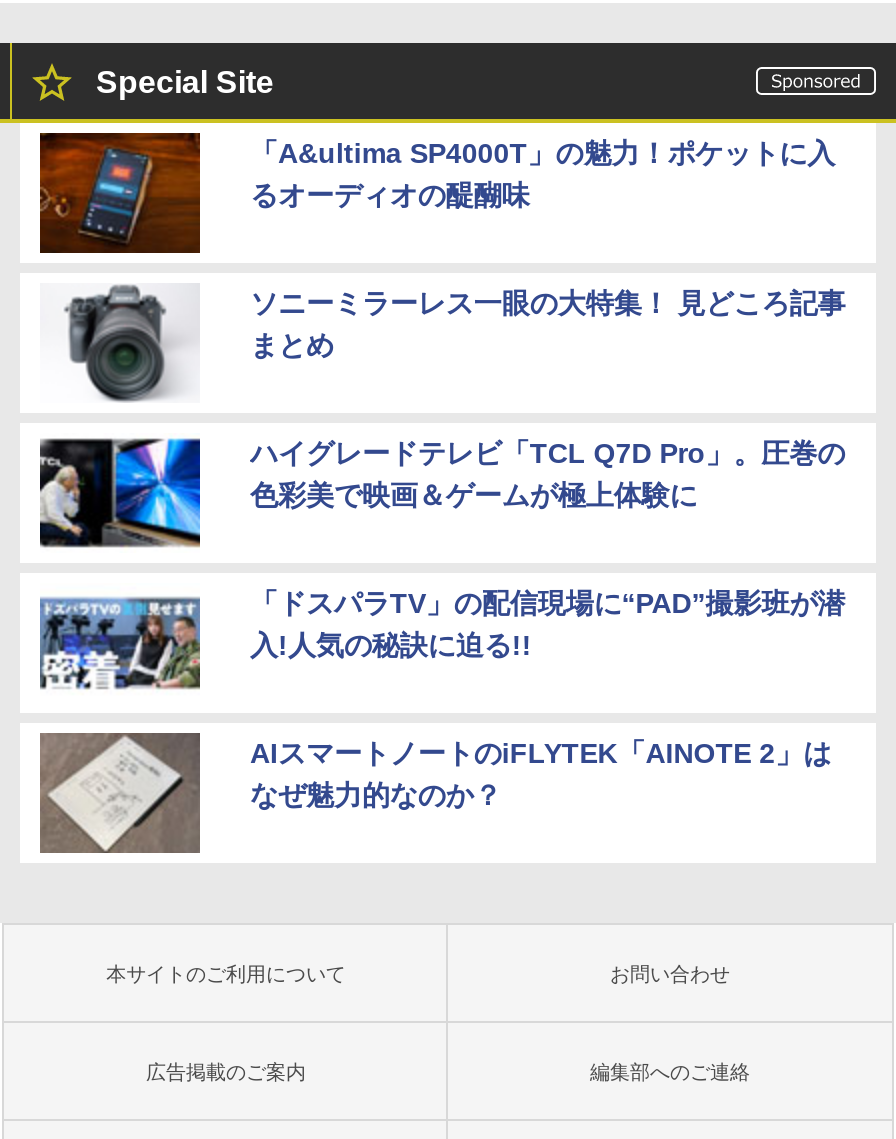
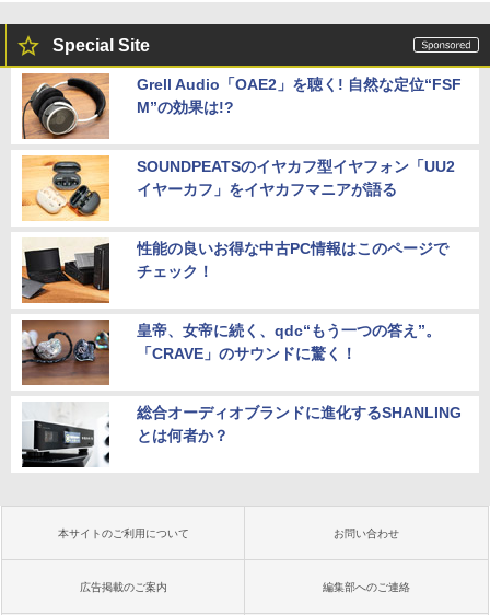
- [image]
- 「A&ultima SP4000T」の魅力！ポケットに入
- るオーディオの醍醐味
+ [image]
+ Grell Audio「OAE2」を聴く! 自然な定位“FSF
+ M”の効果は!?

- [image]
- ソニーミラーレス一眼の大特集！ 見どころ記事
- まとめ
+ [image]
+ SOUNDPEATSのイヤカフ型イヤフォン「UU2
+ イヤーカフ」をイヤカフマニアが語る

- [image]
- ハイグレードテレビ「TCL Q7D Pro」。圧巻の
- 色彩美で映画＆ゲームが極上体験に
+ [image]
+ 性能の良いお得な中古PC情報はこのページで
+ チェック！

- [image]
- 「ドスパラTV」の配信現場に“PAD”撮影班が潜
- 入!人気の秘訣に迫る!!
+ [image]
+ 皇帝、女帝に続く、qdc“もう一つの答え”。
+ 「CRAVE」のサウンドに驚く！

- [image]
- AIスマートノートのiFLYTEK「AINOTE 2」は
- なぜ魅力的なのか？
+ [image]
+ 総合オーディオブランドに進化するSHANLING
+ とは何者か？
